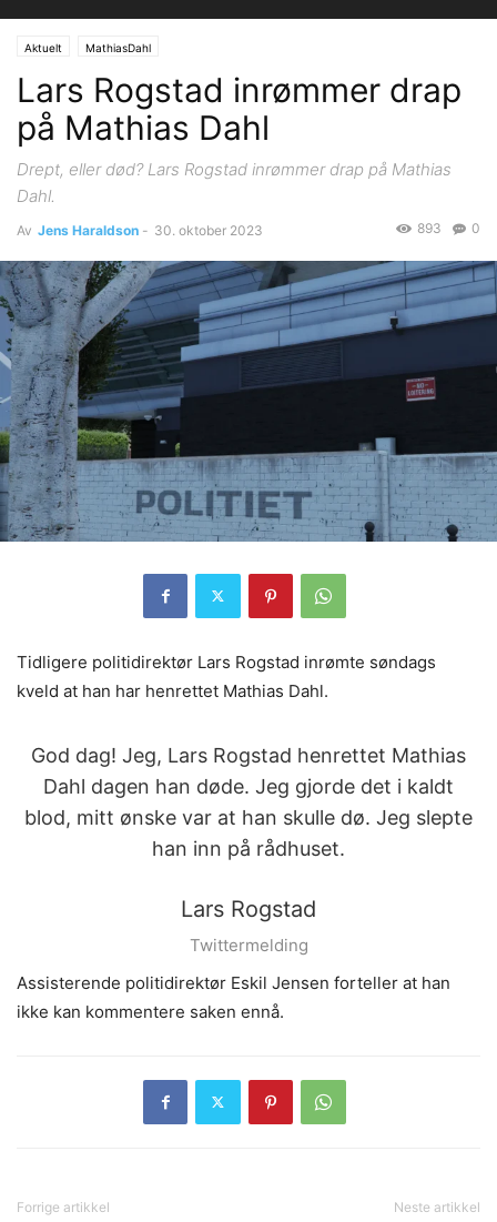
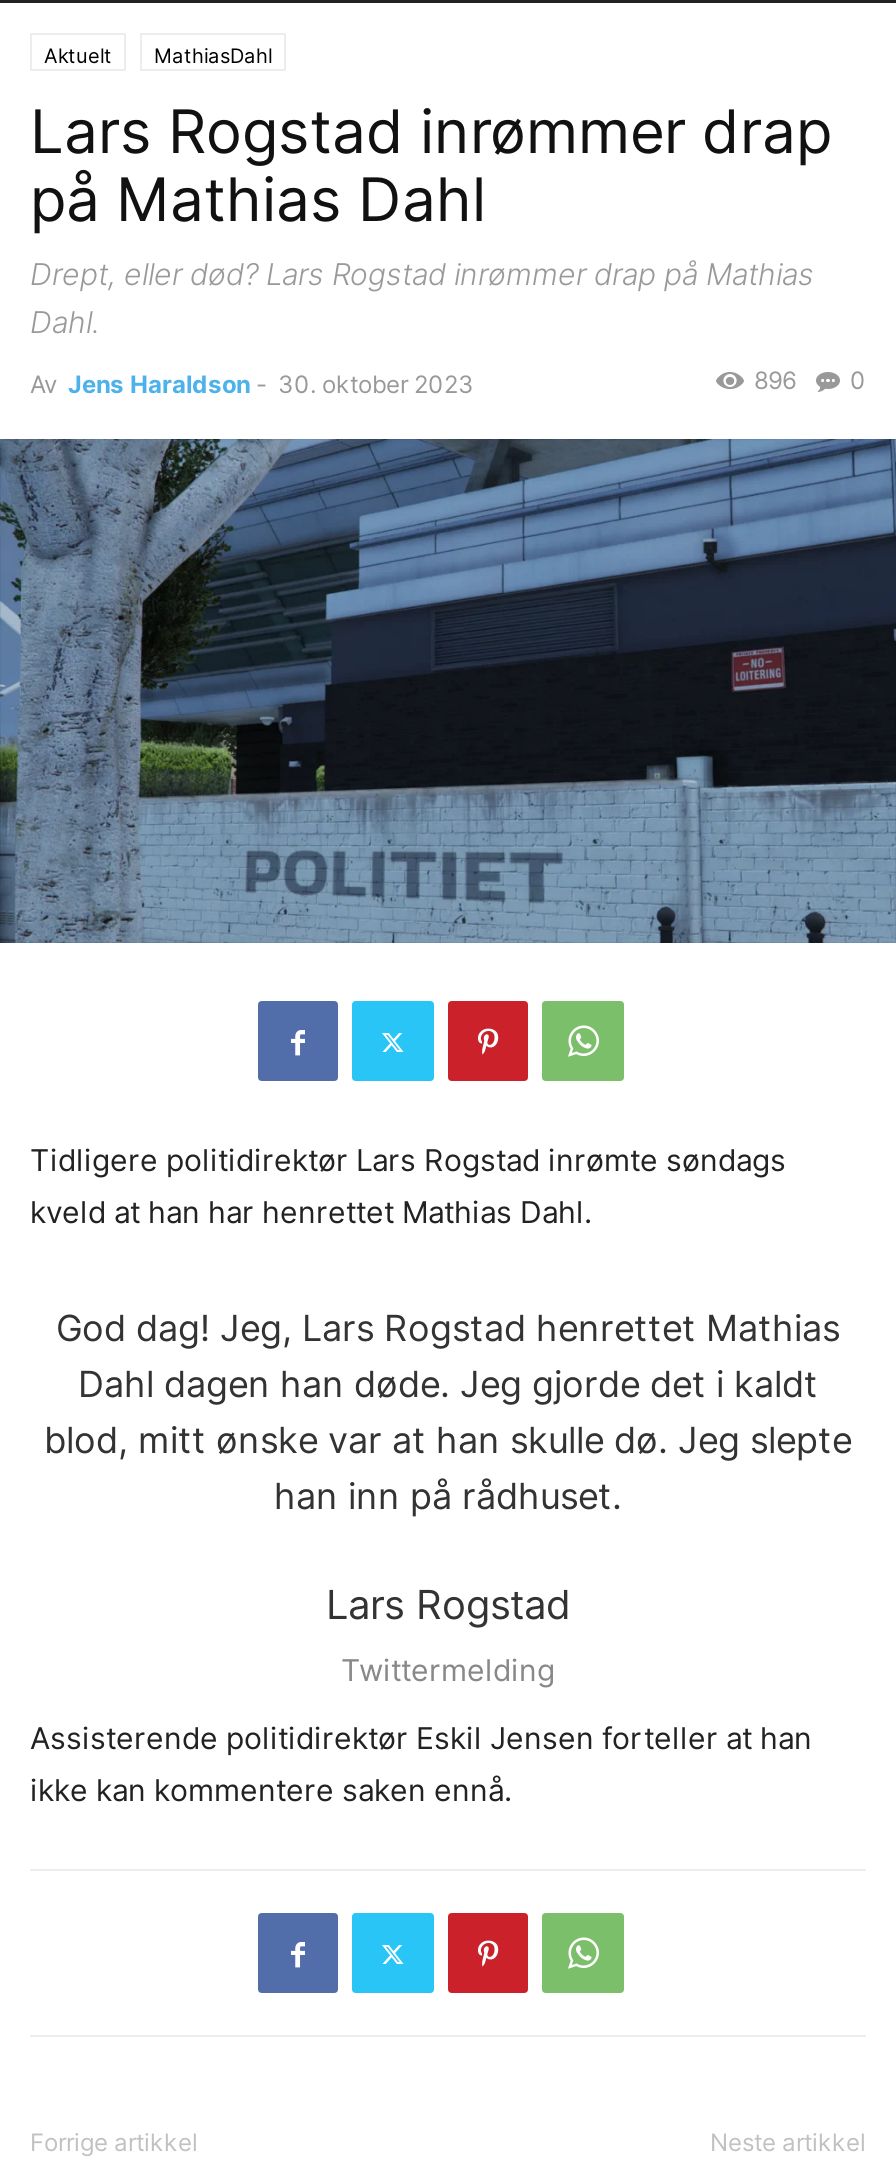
- 893 0
+ 896 0
